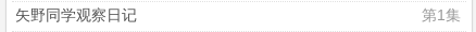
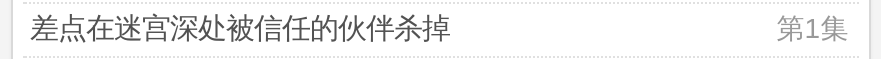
- 矢野同学观察日记
+ 差点在迷宫深处被信任的伙伴杀掉
